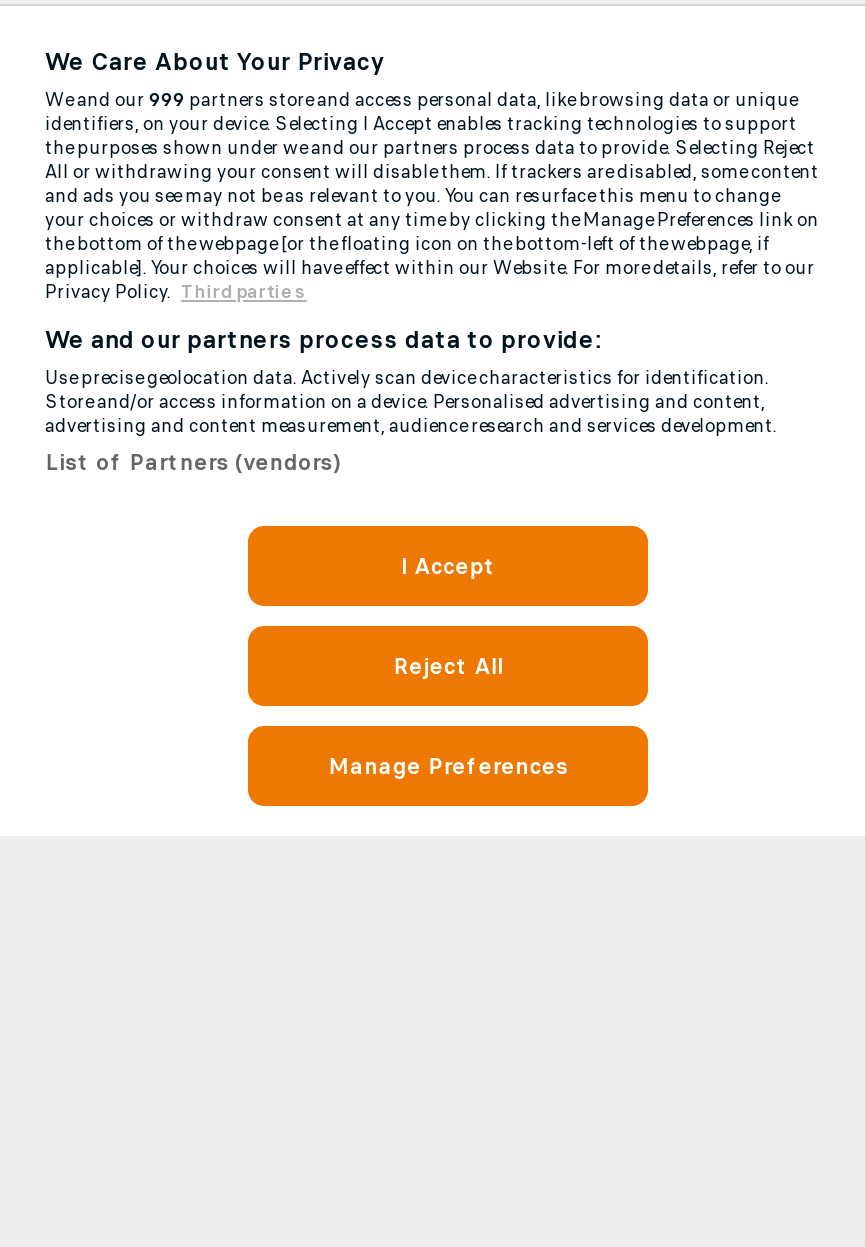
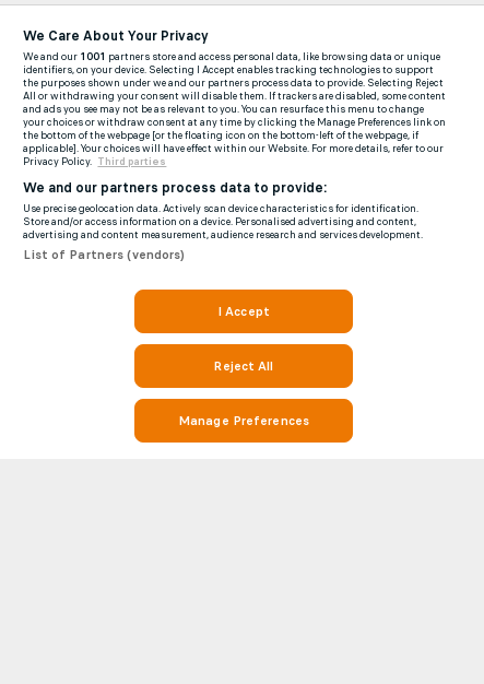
- We and our 999 partners store and access personal data, like browsing data or unique
+ We and our 1001 partners store and access personal data, like browsing data or unique
